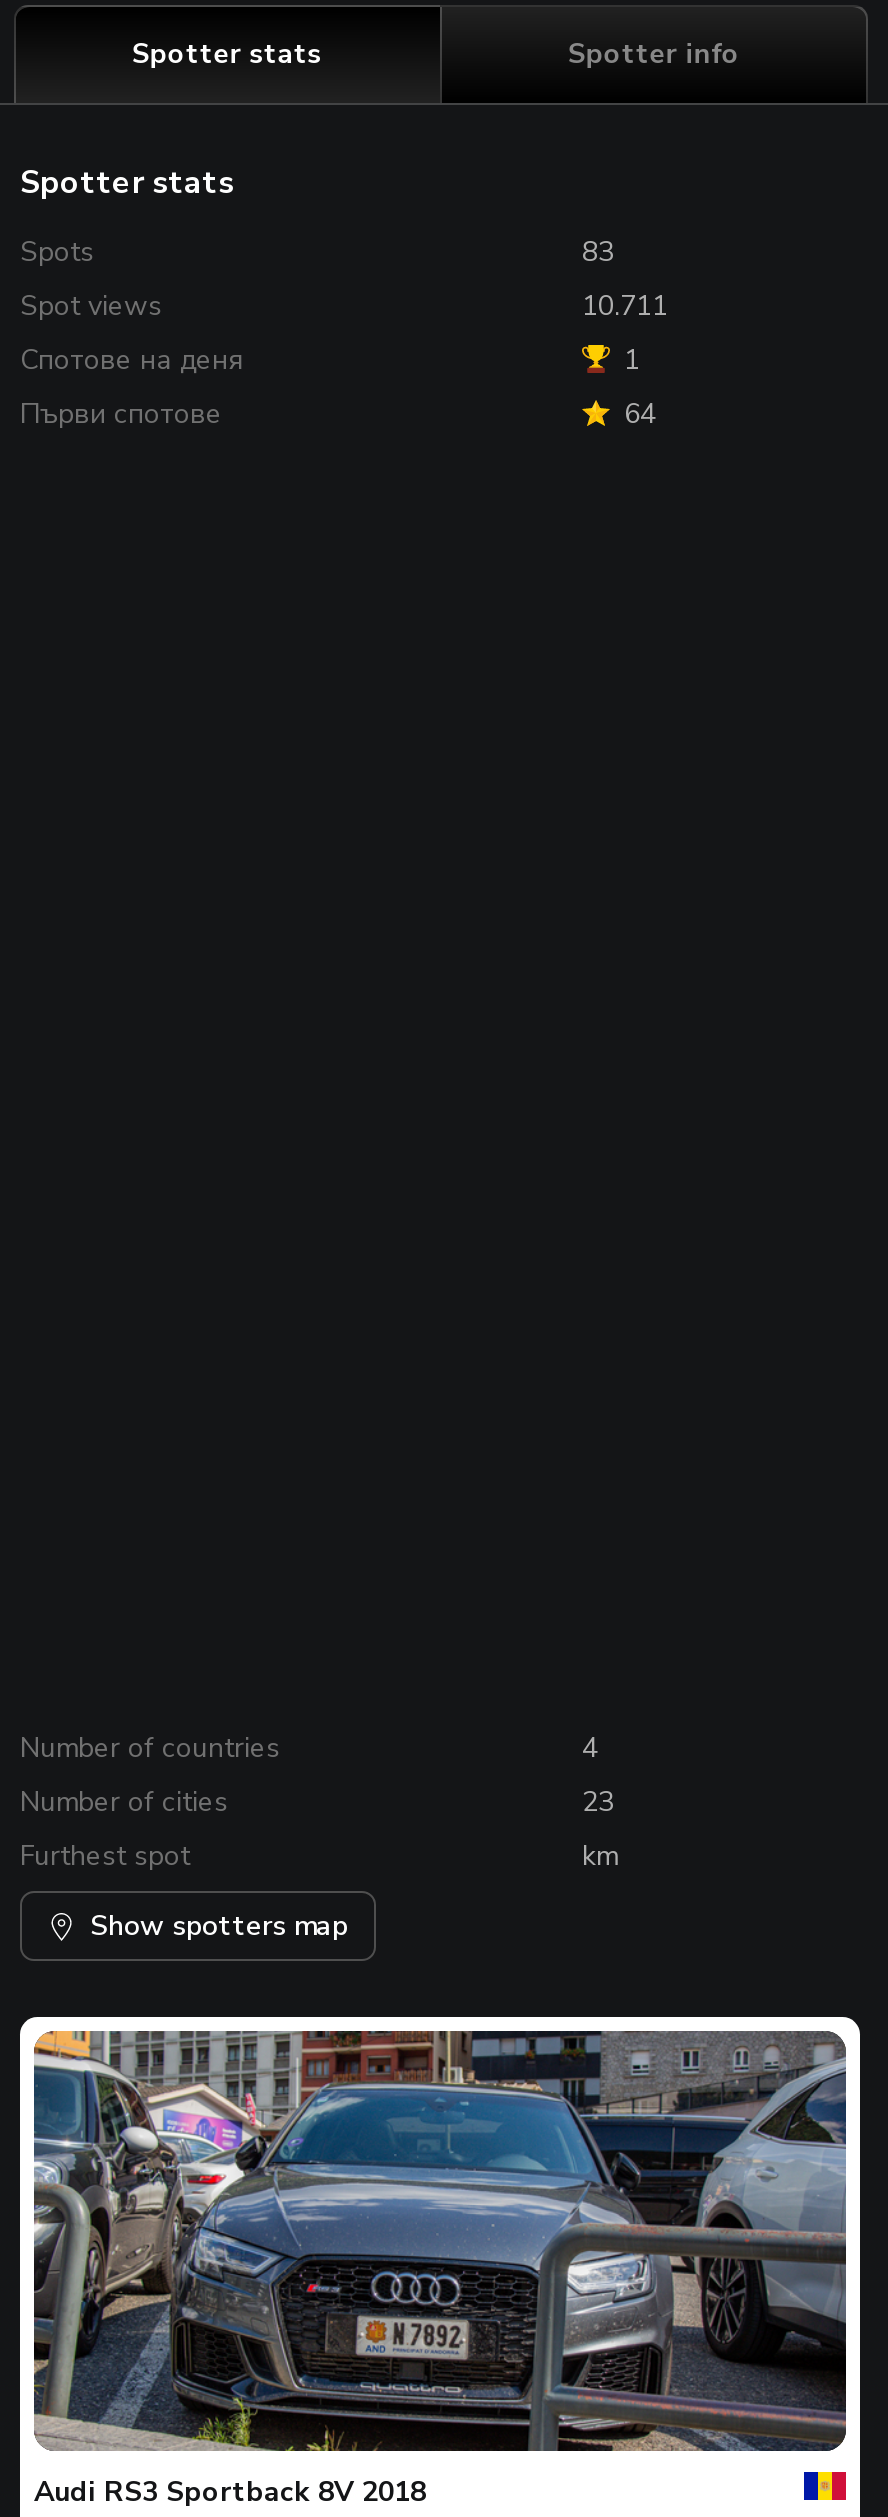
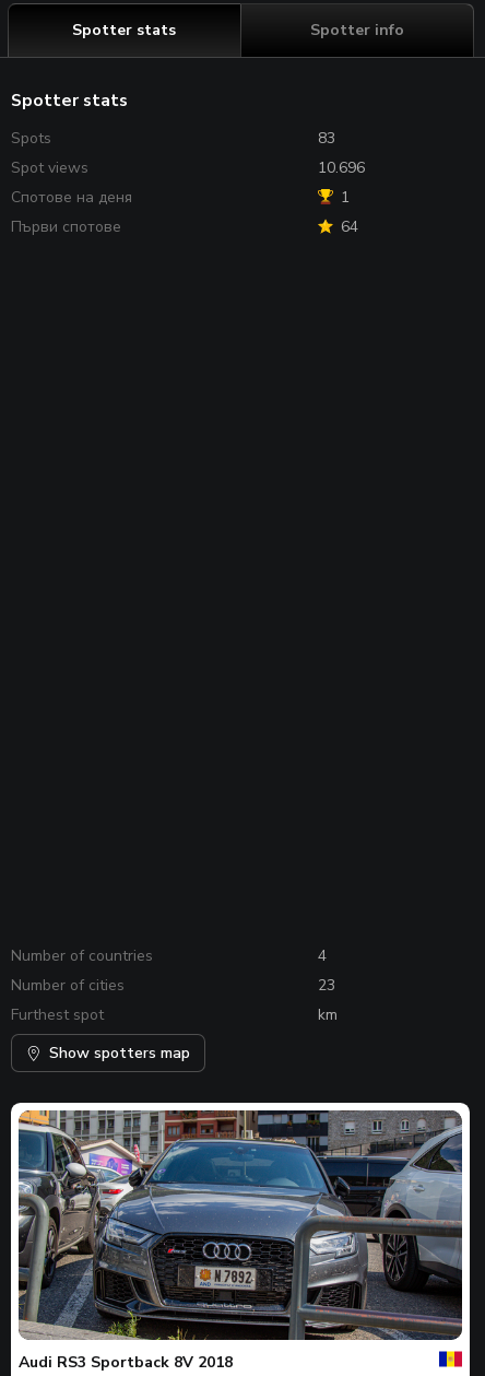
- 10.711
+ 10.696
